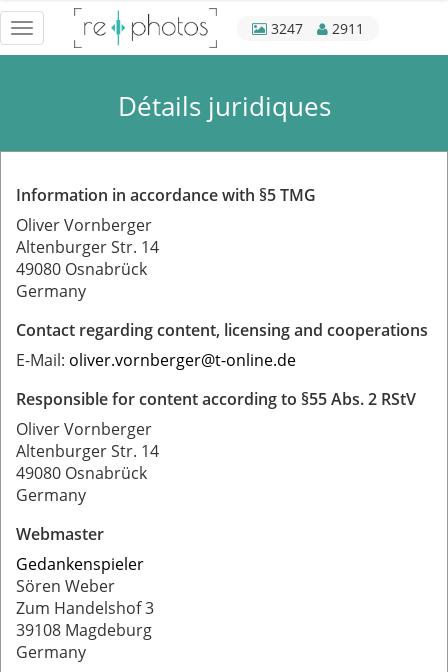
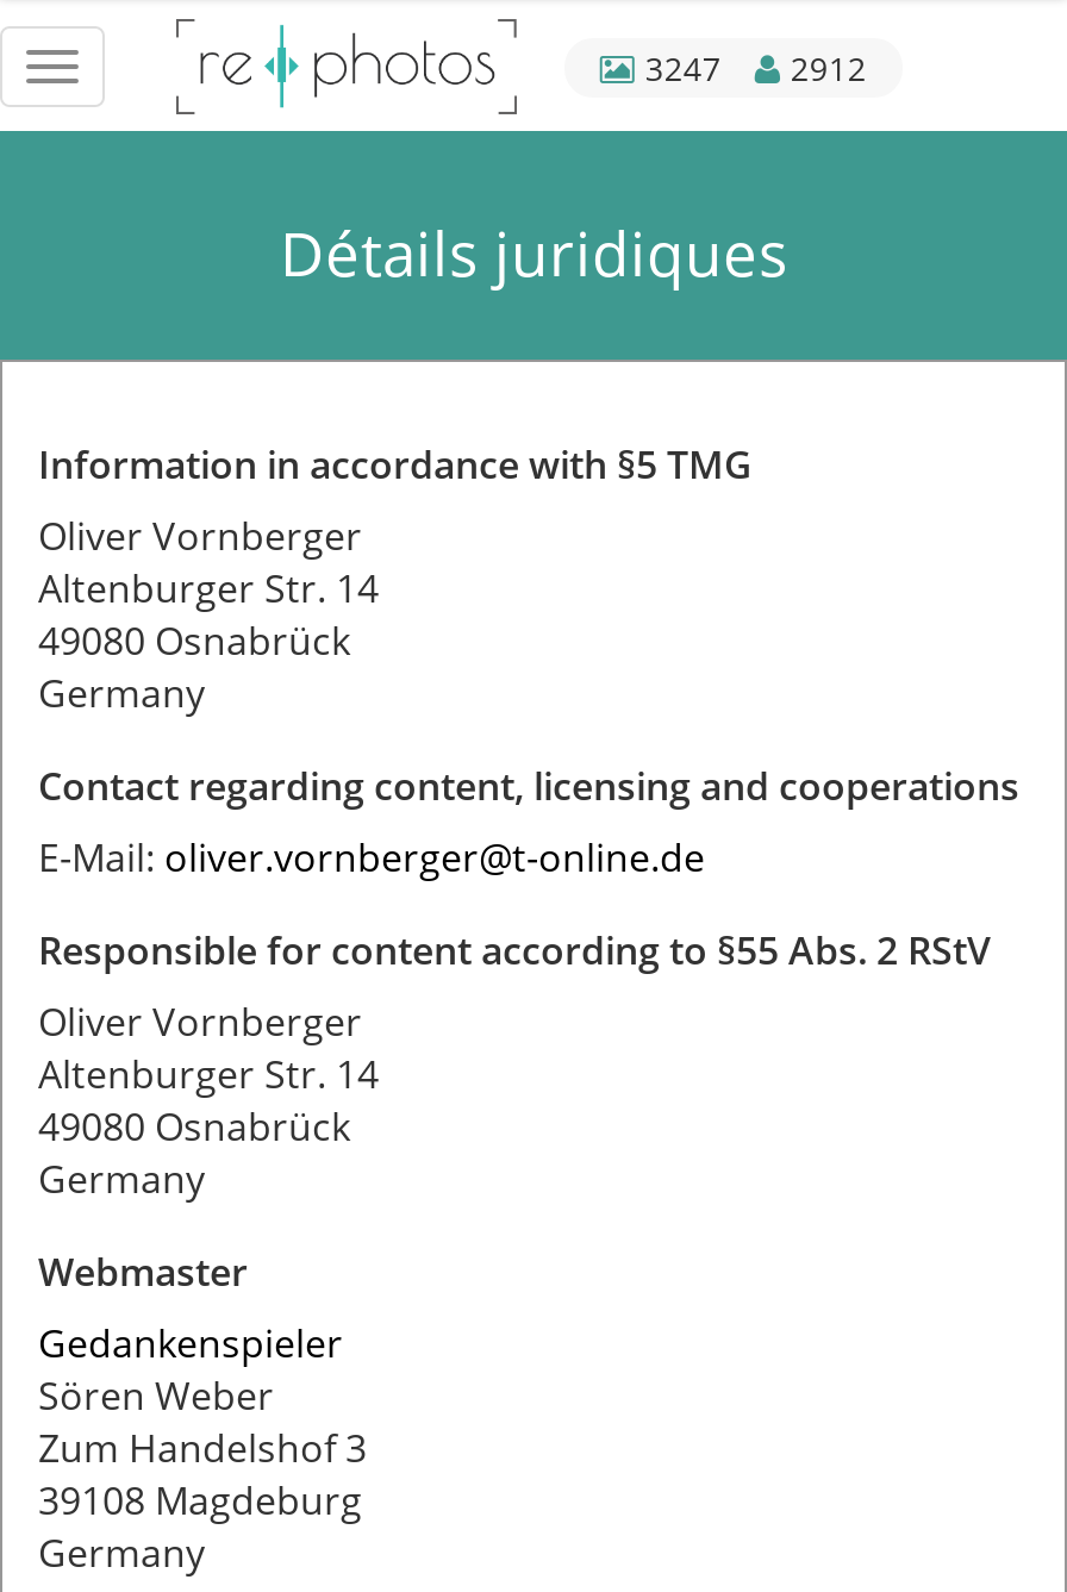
- 3247 2911
+ 3247 2912
